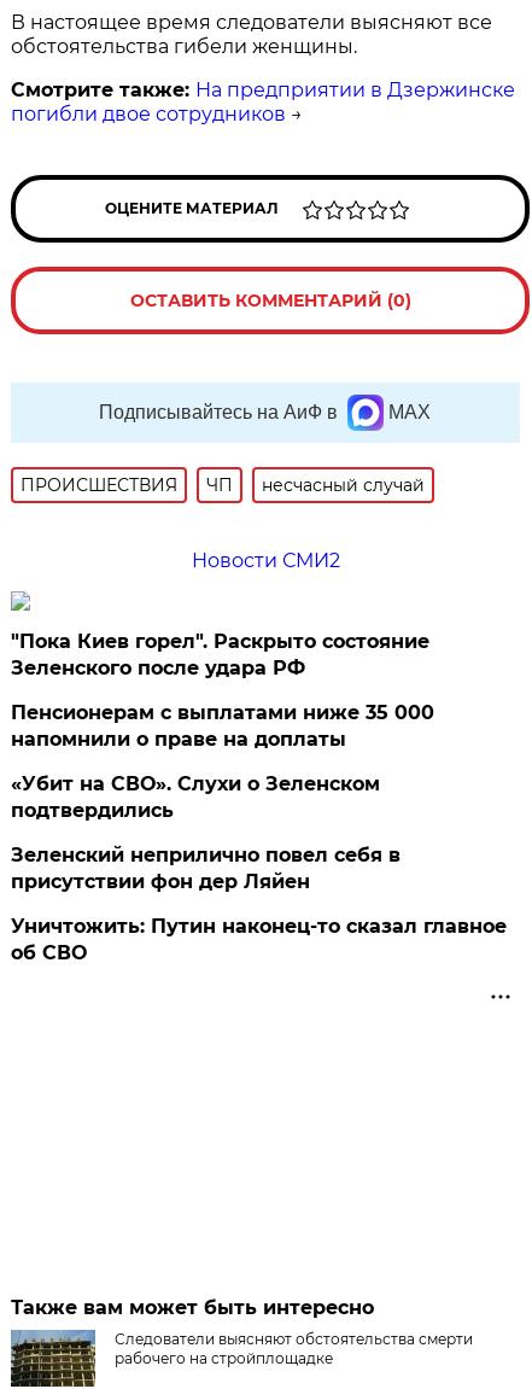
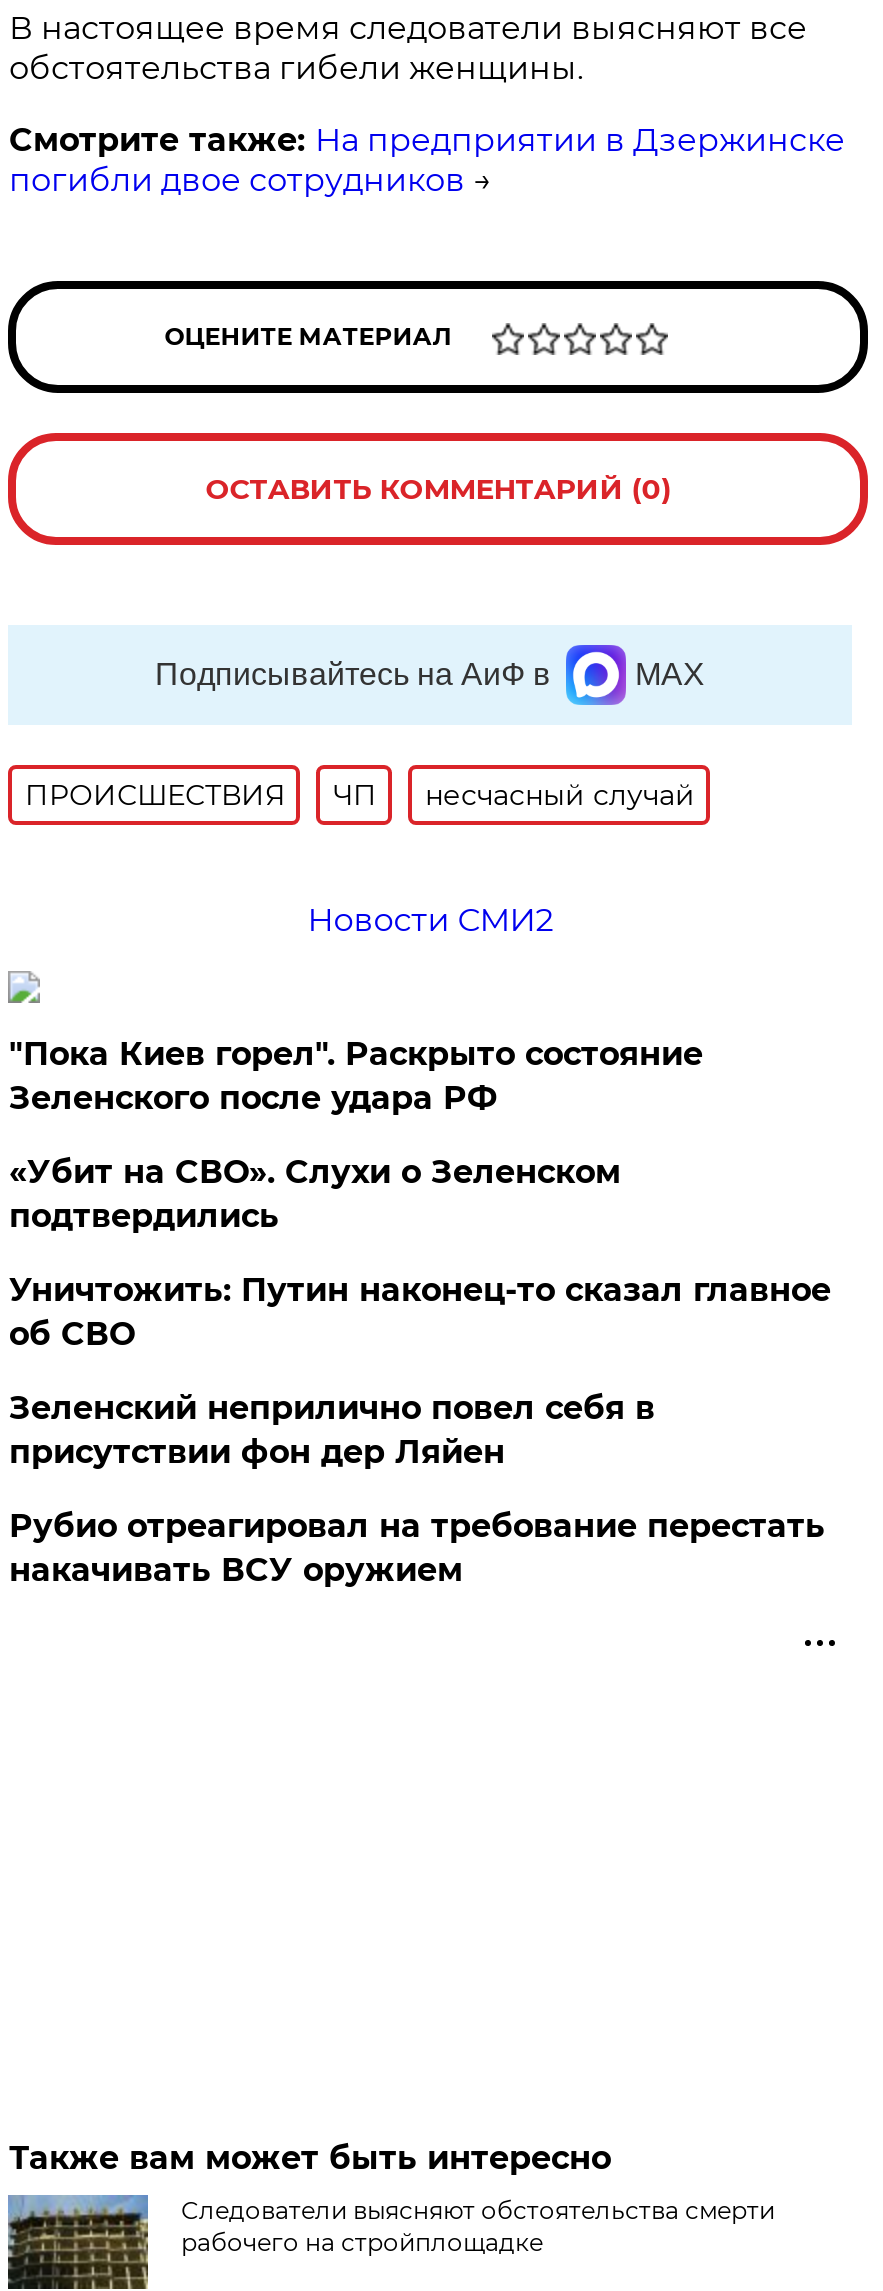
- Пенсионерам с выплатами ниже 35 000
- напомнили о праве на доплаты

moved up: «Убит на СВО». Слухи о Зеленском | подтвердились

+ Рубио отреагировал на требование перестать
+ накачивать ВСУ оружием

moved up: Уничтожить: Путин наконец-то сказал главное | об СВО
